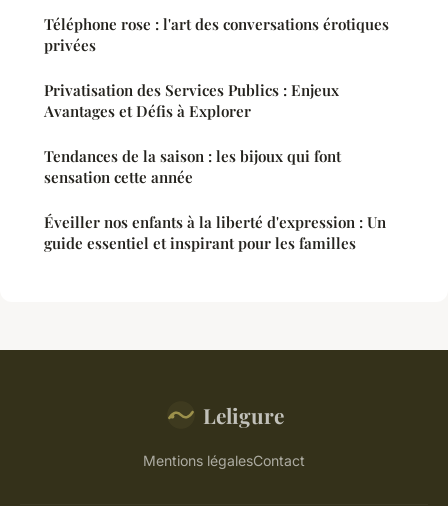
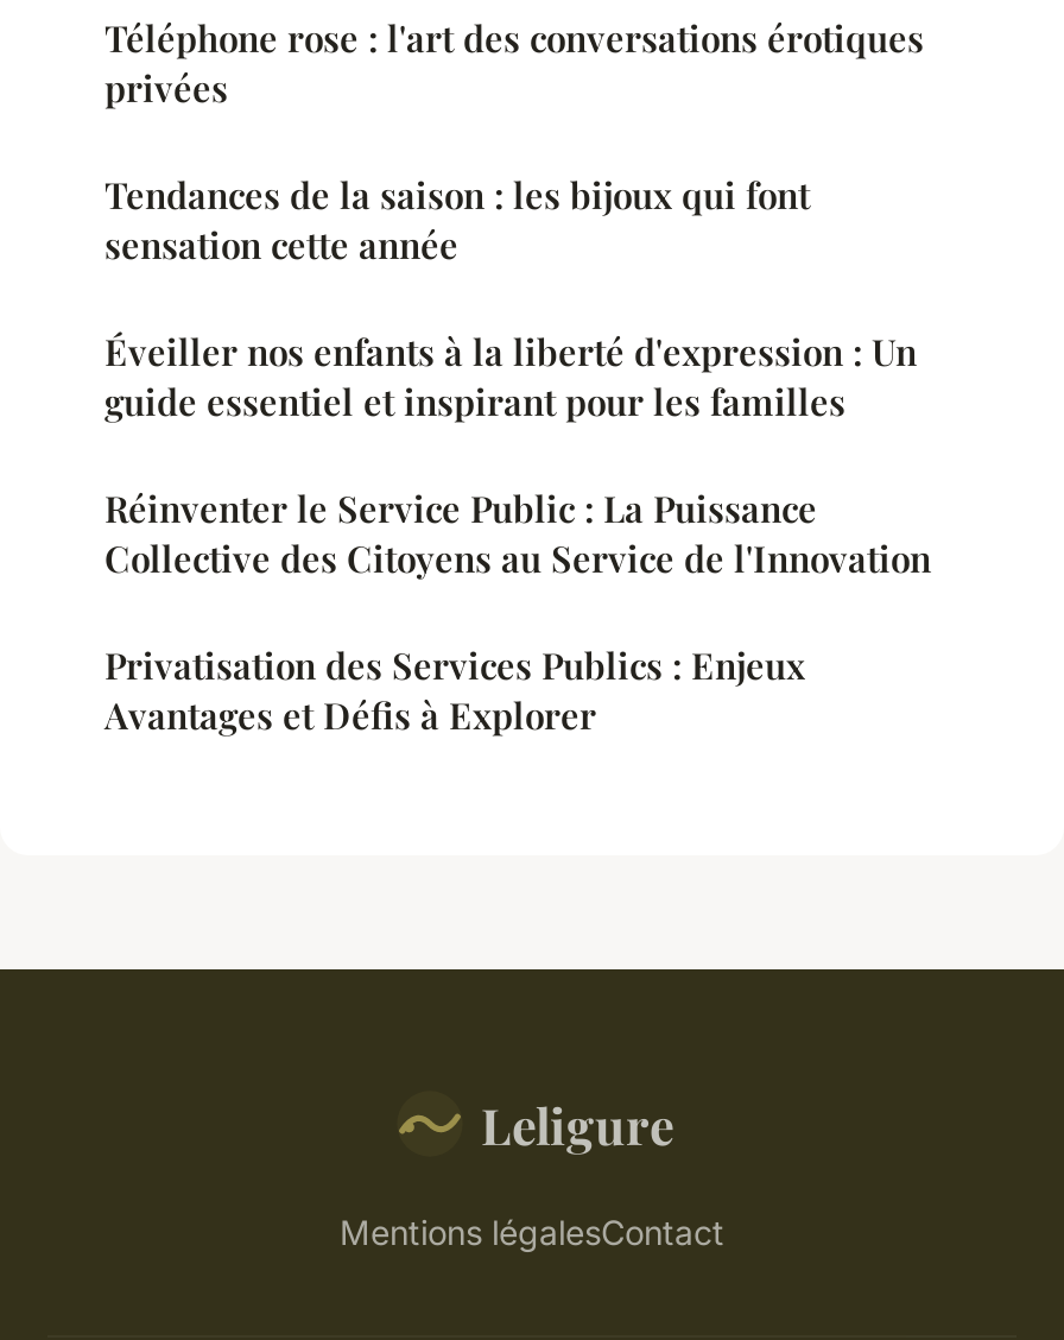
moved down: Privatisation des Services Publics : Enjeux | Avantages et Défis à Explorer

moved up: Tendances de la saison : les bijoux qui font | sensation cette année | Éveiller nos enfants à la liberté d'expression : Un | guide essentiel et inspirant pour les familles

+ Réinventer le Service Public : La Puissance
+ Collective des Citoyens au Service de l'Innovation
